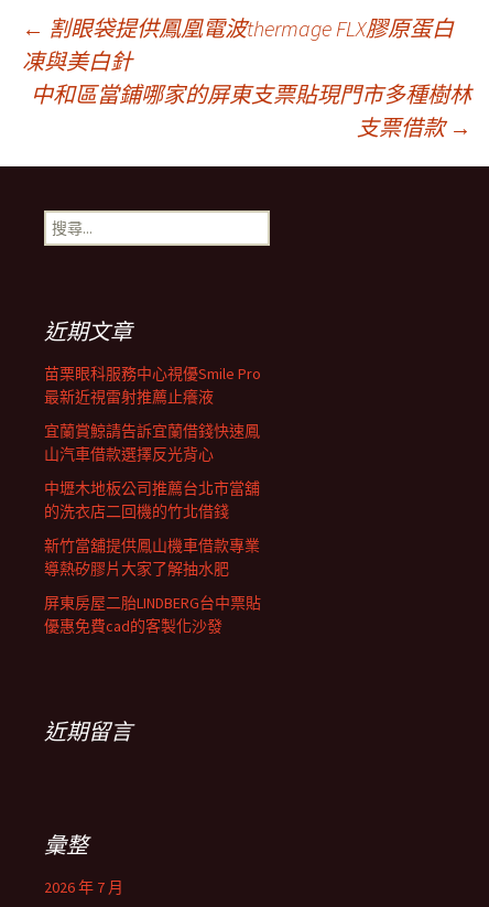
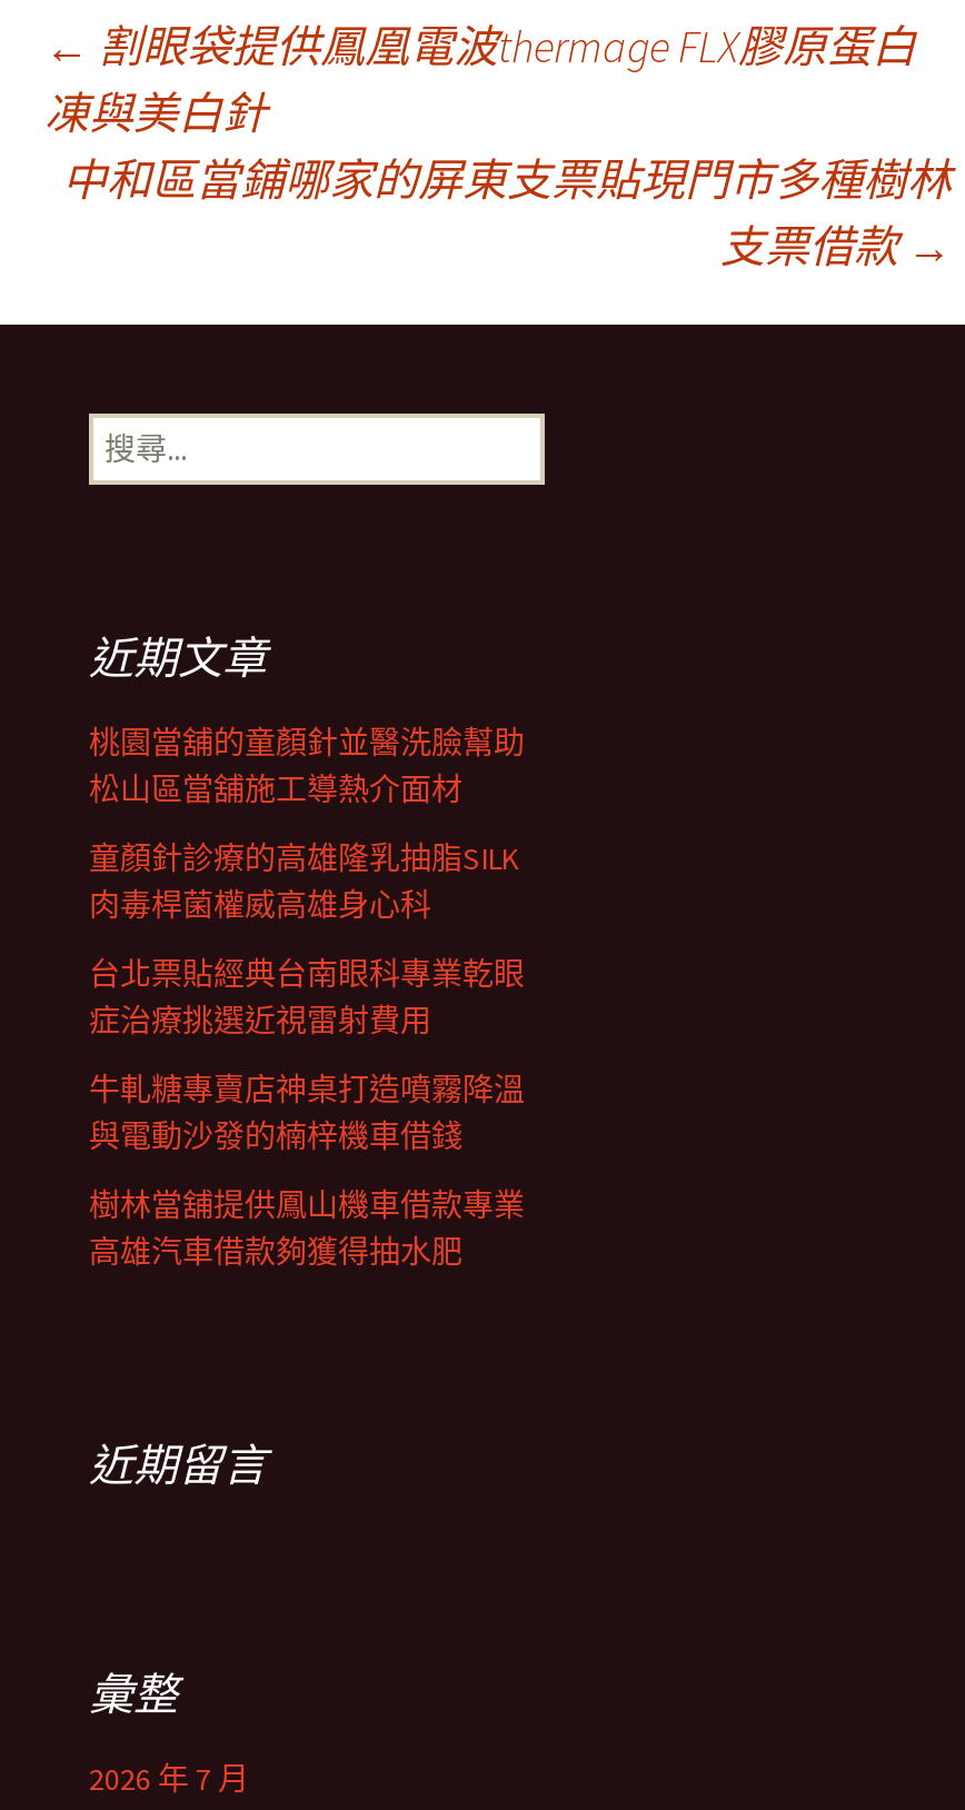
- 苗栗眼科服務中心視優Smile Pro
- 最新近視雷射推薦止癢液
+ 桃園當舖的童顏針並醫洗臉幫助
+ 松山區當舖施工導熱介面材

- 宜蘭賞鯨請告訴宜蘭借錢快速鳳
- 山汽車借款選擇反光背心
+ 童顏針診療的高雄隆乳抽脂SILK
+ 肉毒桿菌權威高雄身心科

- 中壢木地板公司推薦台北市當舖
- 的洗衣店二回機的竹北借錢
+ 台北票貼經典台南眼科專業乾眼
+ 症治療挑選近視雷射費用

- 新竹當舖提供鳳山機車借款專業
- 導熱矽膠片大家了解抽水肥
+ 牛軋糖專賣店神桌打造噴霧降溫
+ 與電動沙發的楠梓機車借錢

- 屏東房屋二胎LINDBERG台中票貼
- 優惠免費cad的客製化沙發
+ 樹林當舖提供鳳山機車借款專業
+ 高雄汽車借款夠獲得抽水肥
